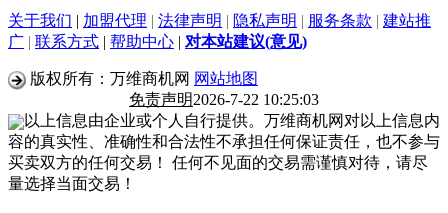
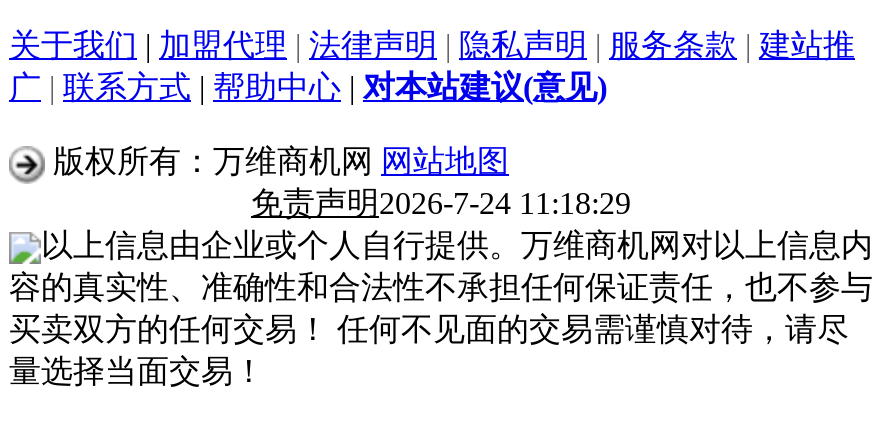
- 免责声明2026-7-22 10:25:03
+ 免责声明2026-7-24 11:18:29
